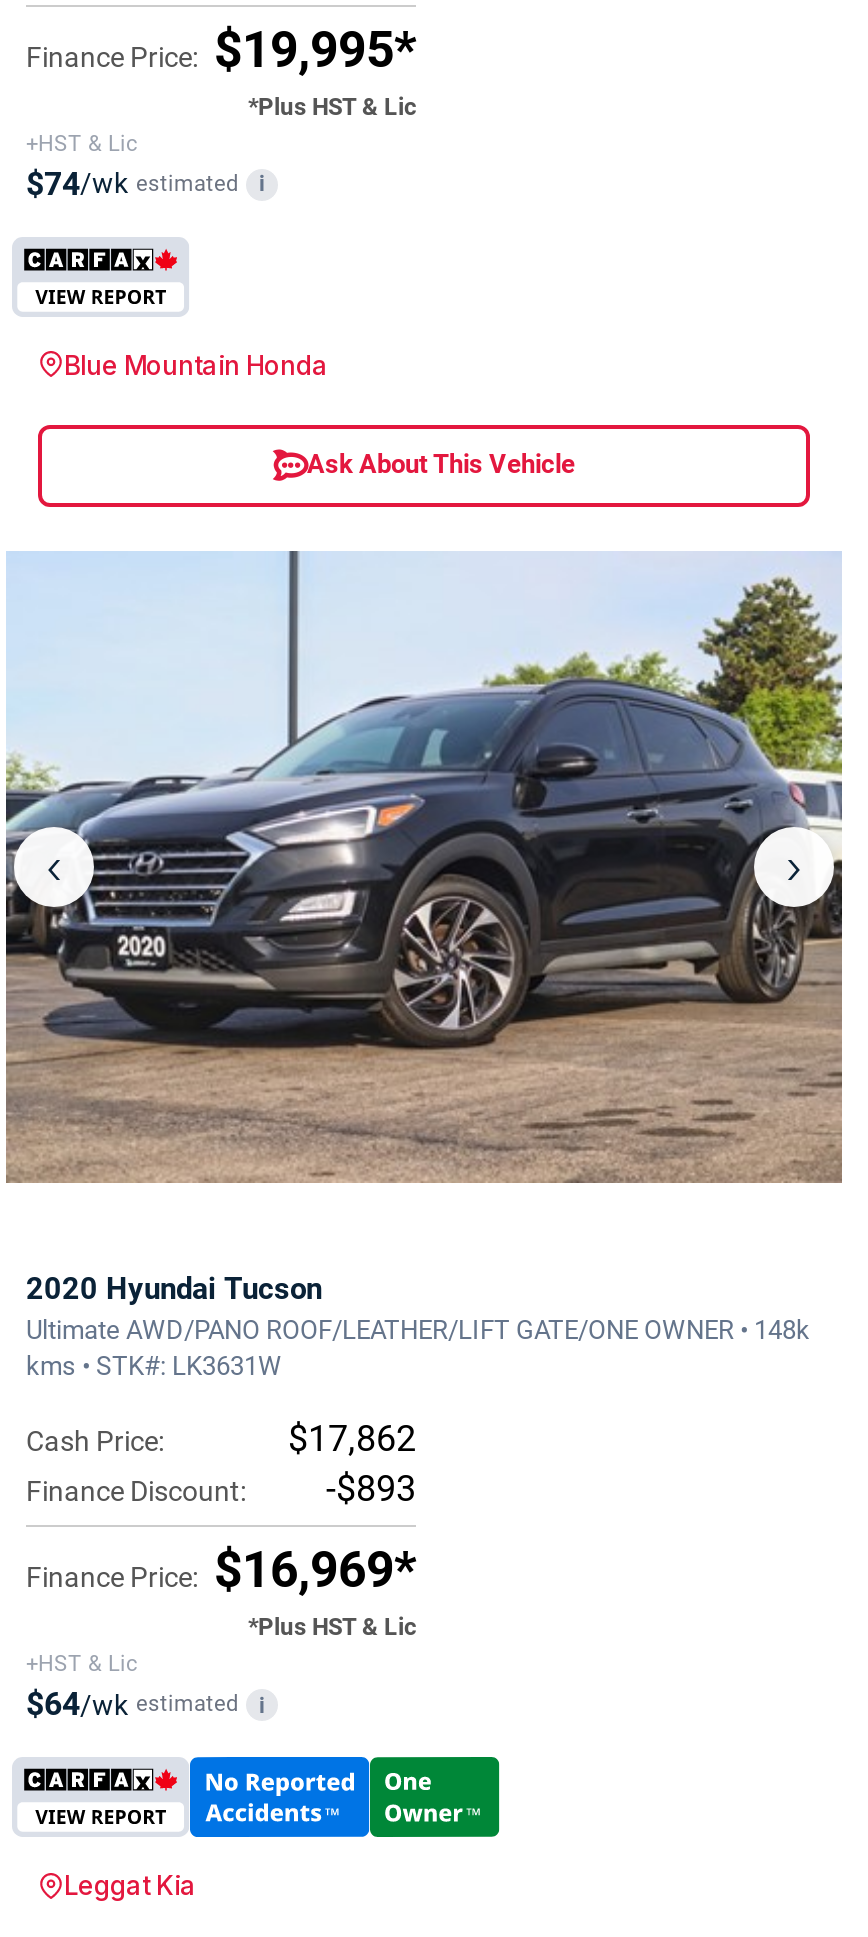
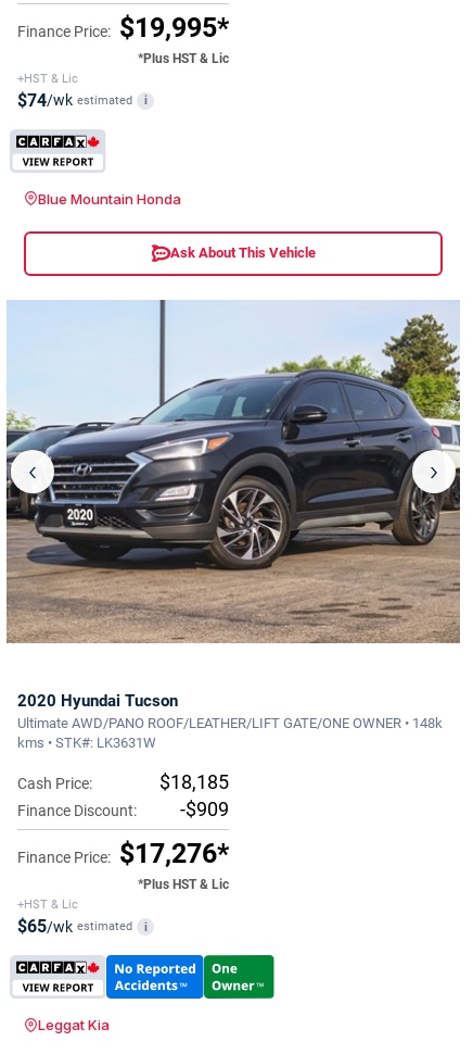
- $17,862
+ $18,185

- -$893
+ -$909

- Finance Price: $16,969*
+ Finance Price: $17,276*

- $64/wk estimated i
+ $65/wk estimated i
